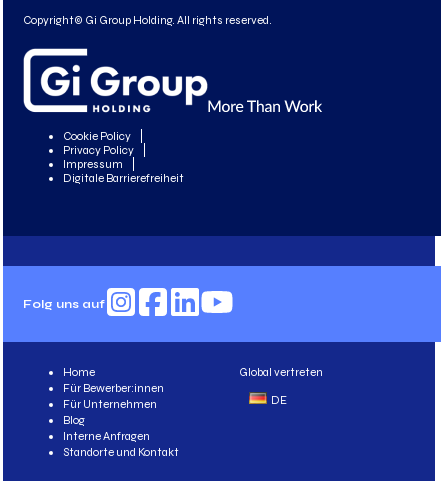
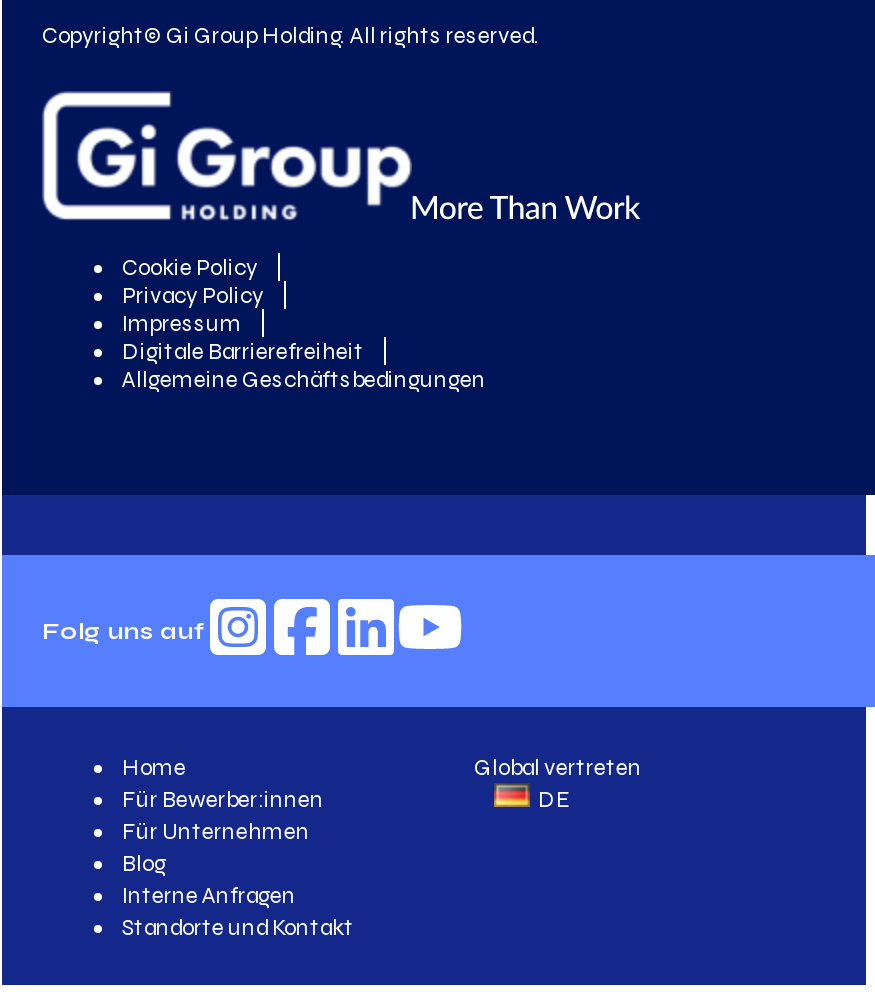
+ Allgemeine Geschäftsbedingungen
